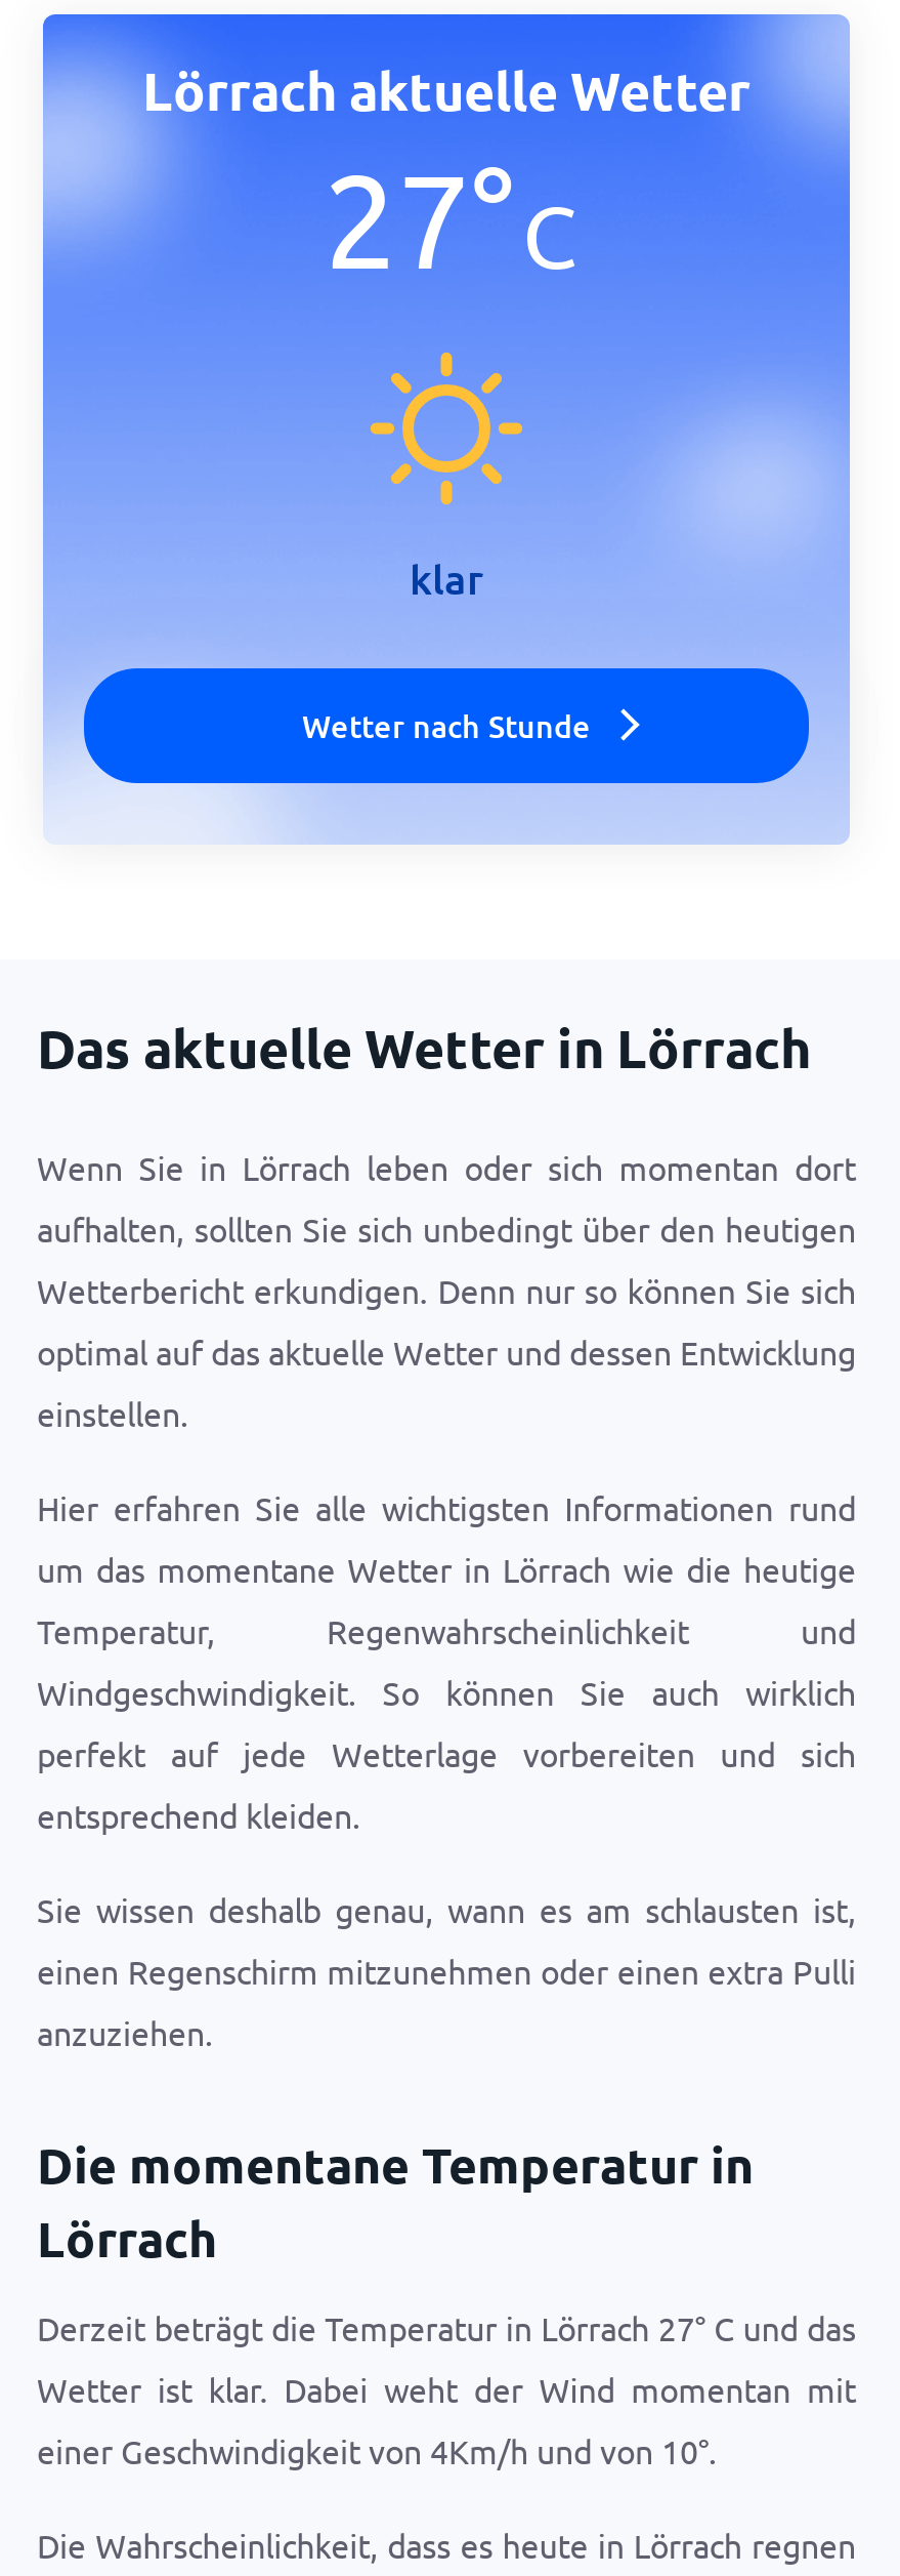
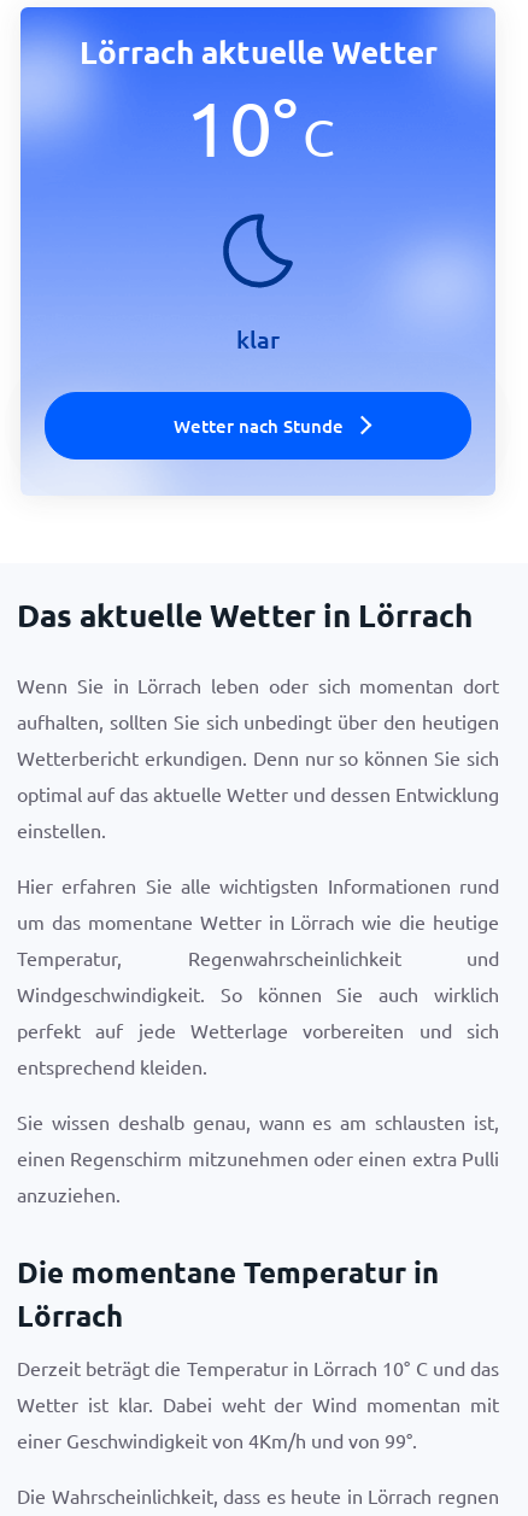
- 27° C
+ 10° C

- [image]
+ [image]

- Derzeit beträgt die Temperatur in Lörrach 27° C und das
+ Derzeit beträgt die Temperatur in Lörrach 10° C und das

- einer Geschwindigkeit von 4Km/h und von 10°.
+ einer Geschwindigkeit von 4Km/h und von 99°.
